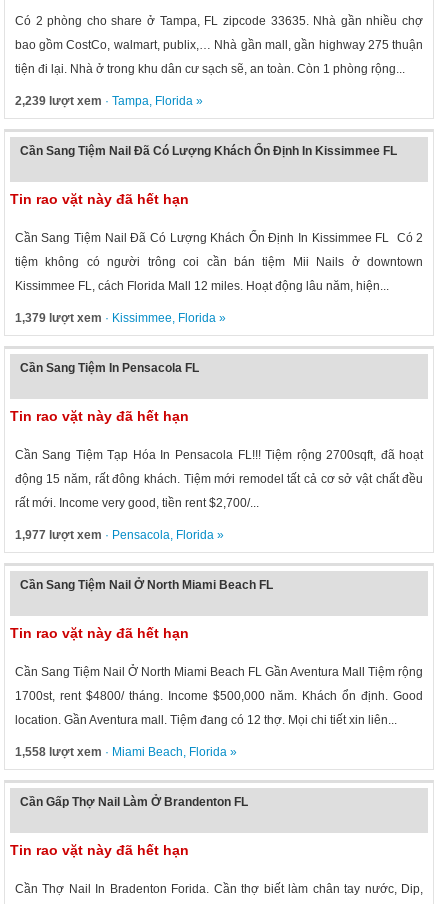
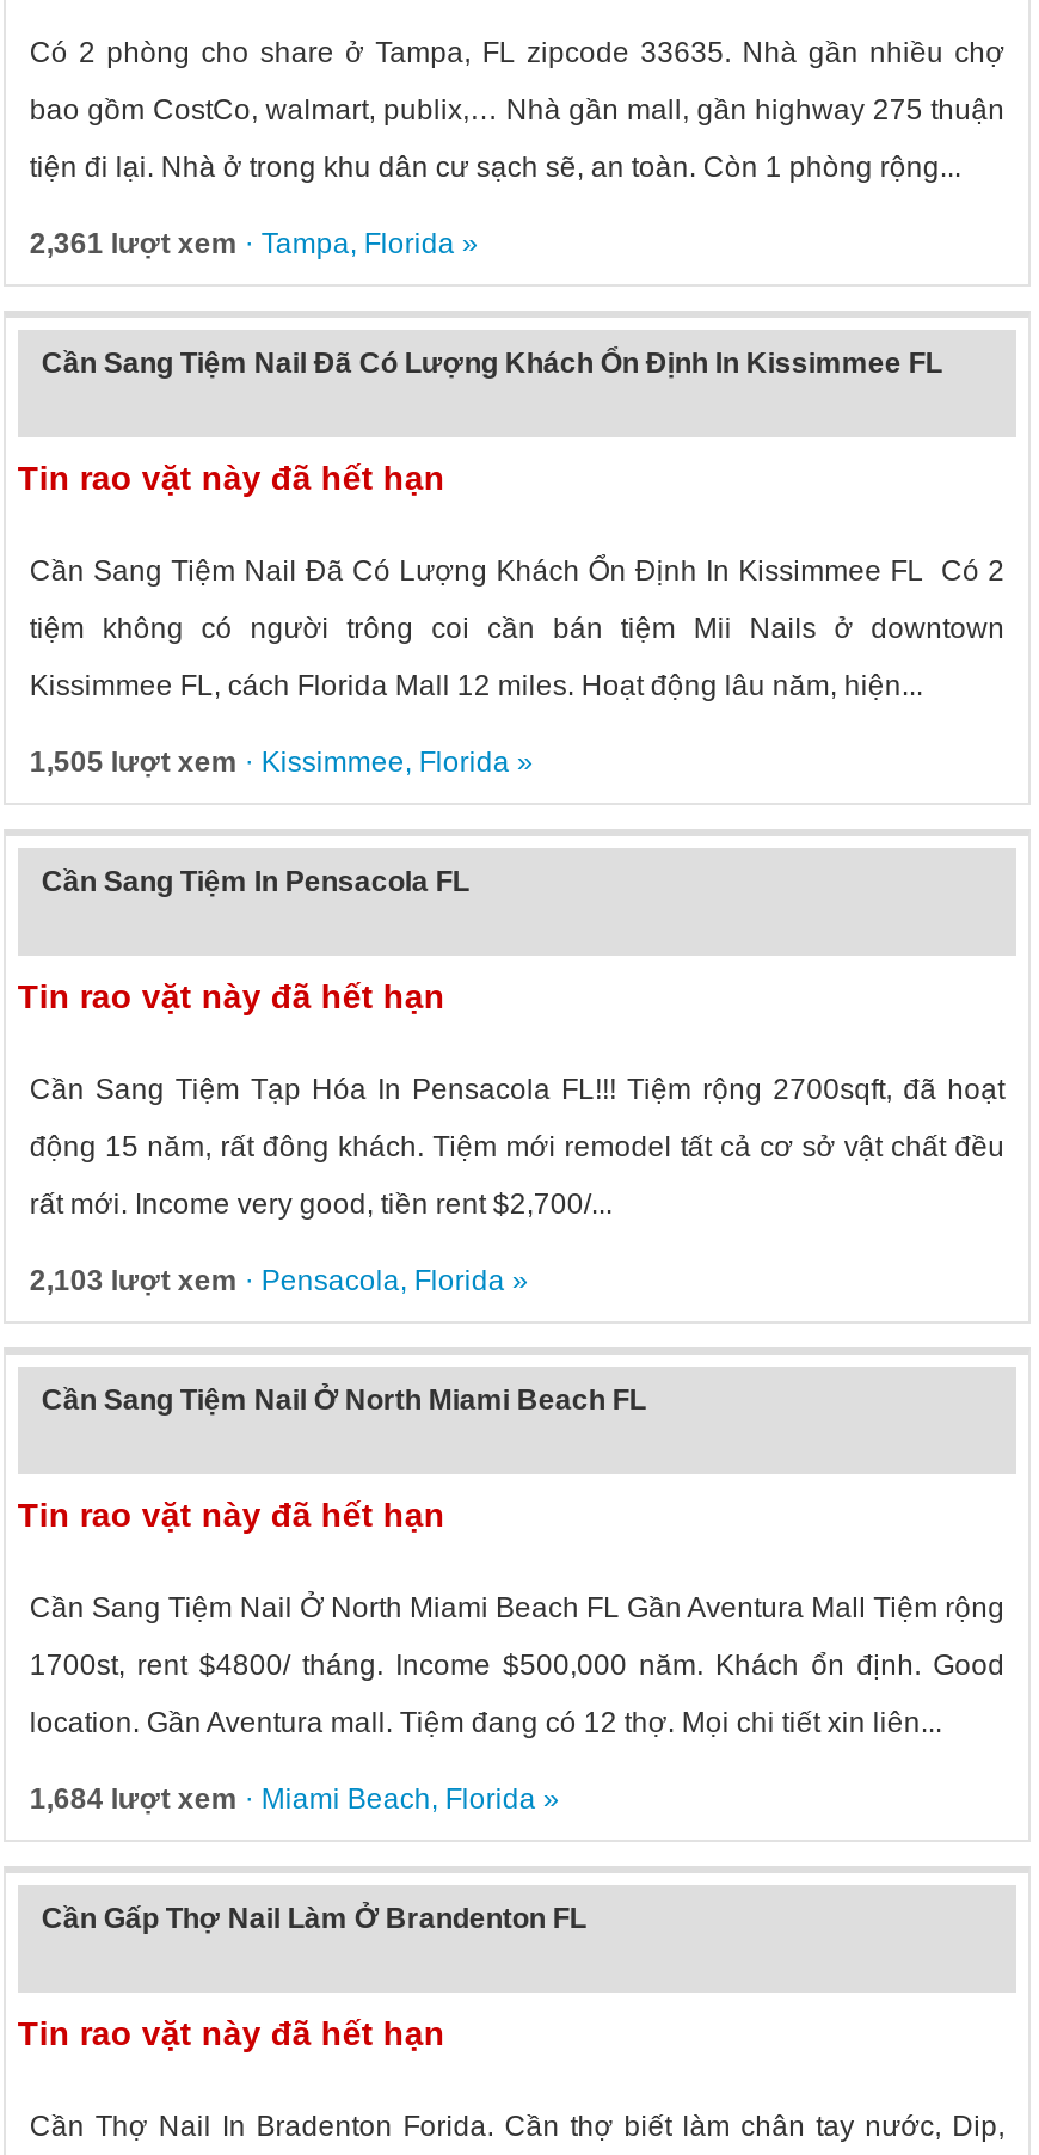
- 2,239 lượt xem · Tampa, Florida»
+ 2,361 lượt xem · Tampa, Florida»

- 1,379 lượt xem · Kissimmee, Florida»
+ 1,505 lượt xem · Kissimmee, Florida»

- 1,977 lượt xem · Pensacola, Florida»
+ 2,103 lượt xem · Pensacola, Florida»

- 1,558 lượt xem · Miami Beach, Florida»
+ 1,684 lượt xem · Miami Beach, Florida»
